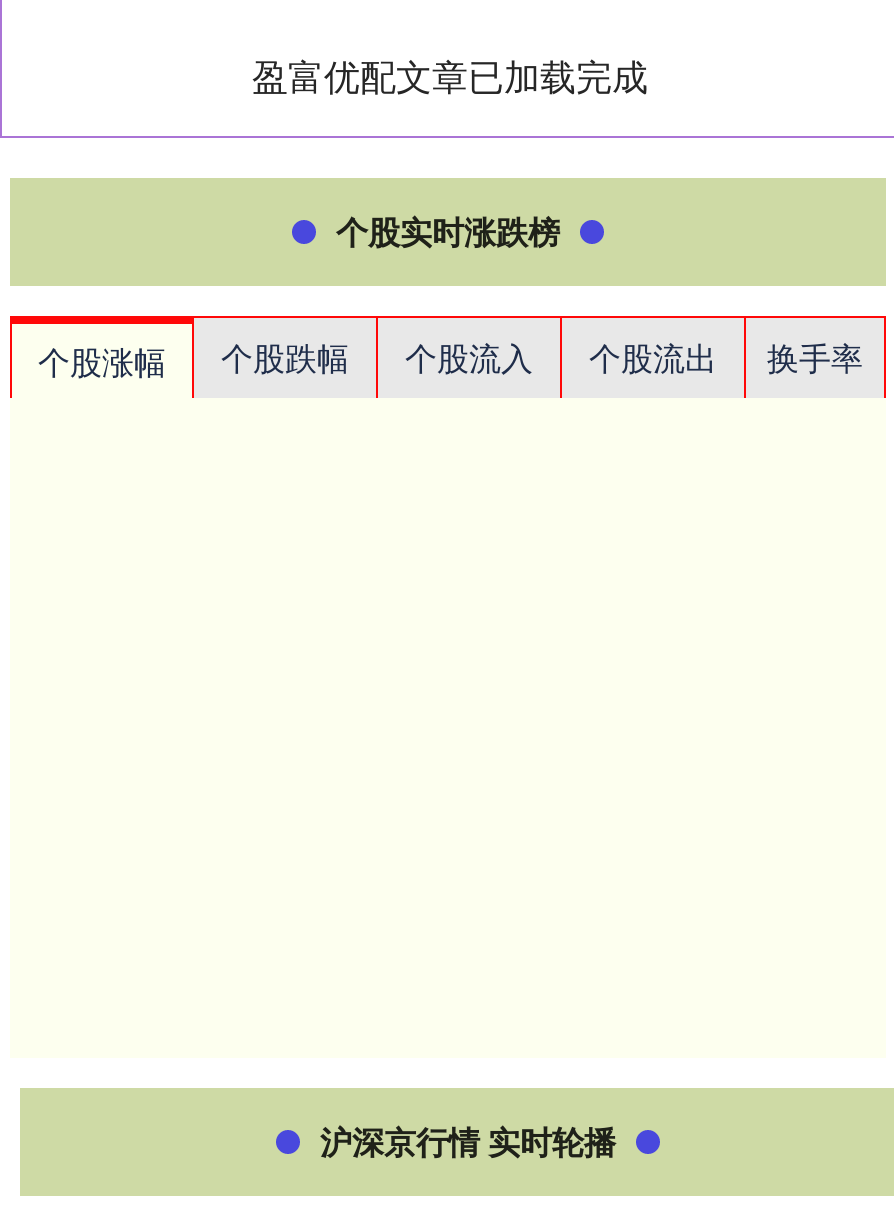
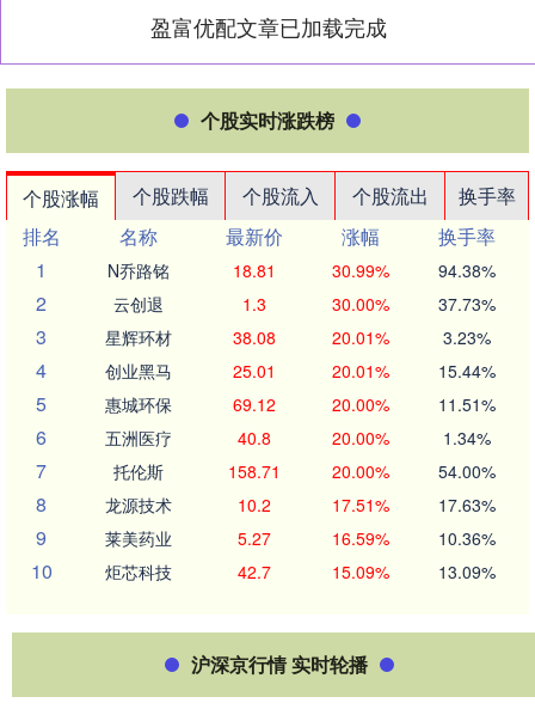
+ 排名
+ 名称
+ 最新价
+ 涨幅
+ 换手率
+ 1
+ N乔路铭
+ 18.81
+ 30.99%
+ 94.38%
+ 2
+ 云创退
+ 1.3
+ 30.00%
+ 37.73%
+ 3
+ 星辉环材
+ 38.08
+ 20.01%
+ 3.23%
+ 4
+ 创业黑马
+ 25.01
+ 20.01%
+ 15.44%
+ 5
+ 惠城环保
+ 69.12
+ 20.00%
+ 11.51%
+ 6
+ 五洲医疗
+ 40.8
+ 20.00%
+ 1.34%
+ 7
+ 托伦斯
+ 158.71
+ 20.00%
+ 54.00%
+ 8
+ 龙源技术
+ 10.2
+ 17.51%
+ 17.63%
+ 9
+ 莱美药业
+ 5.27
+ 16.59%
+ 10.36%
+ 10
+ 炬芯科技
+ 42.7
+ 15.09%
+ 13.09%
